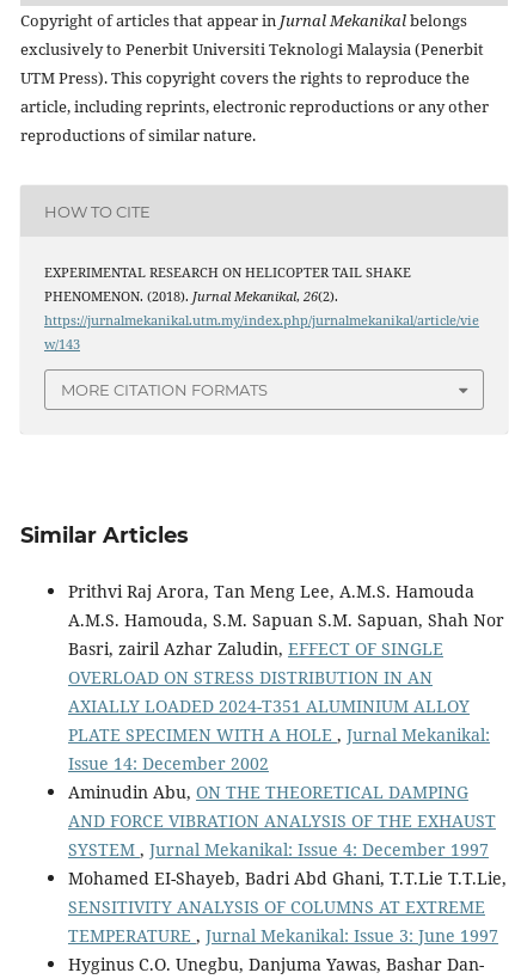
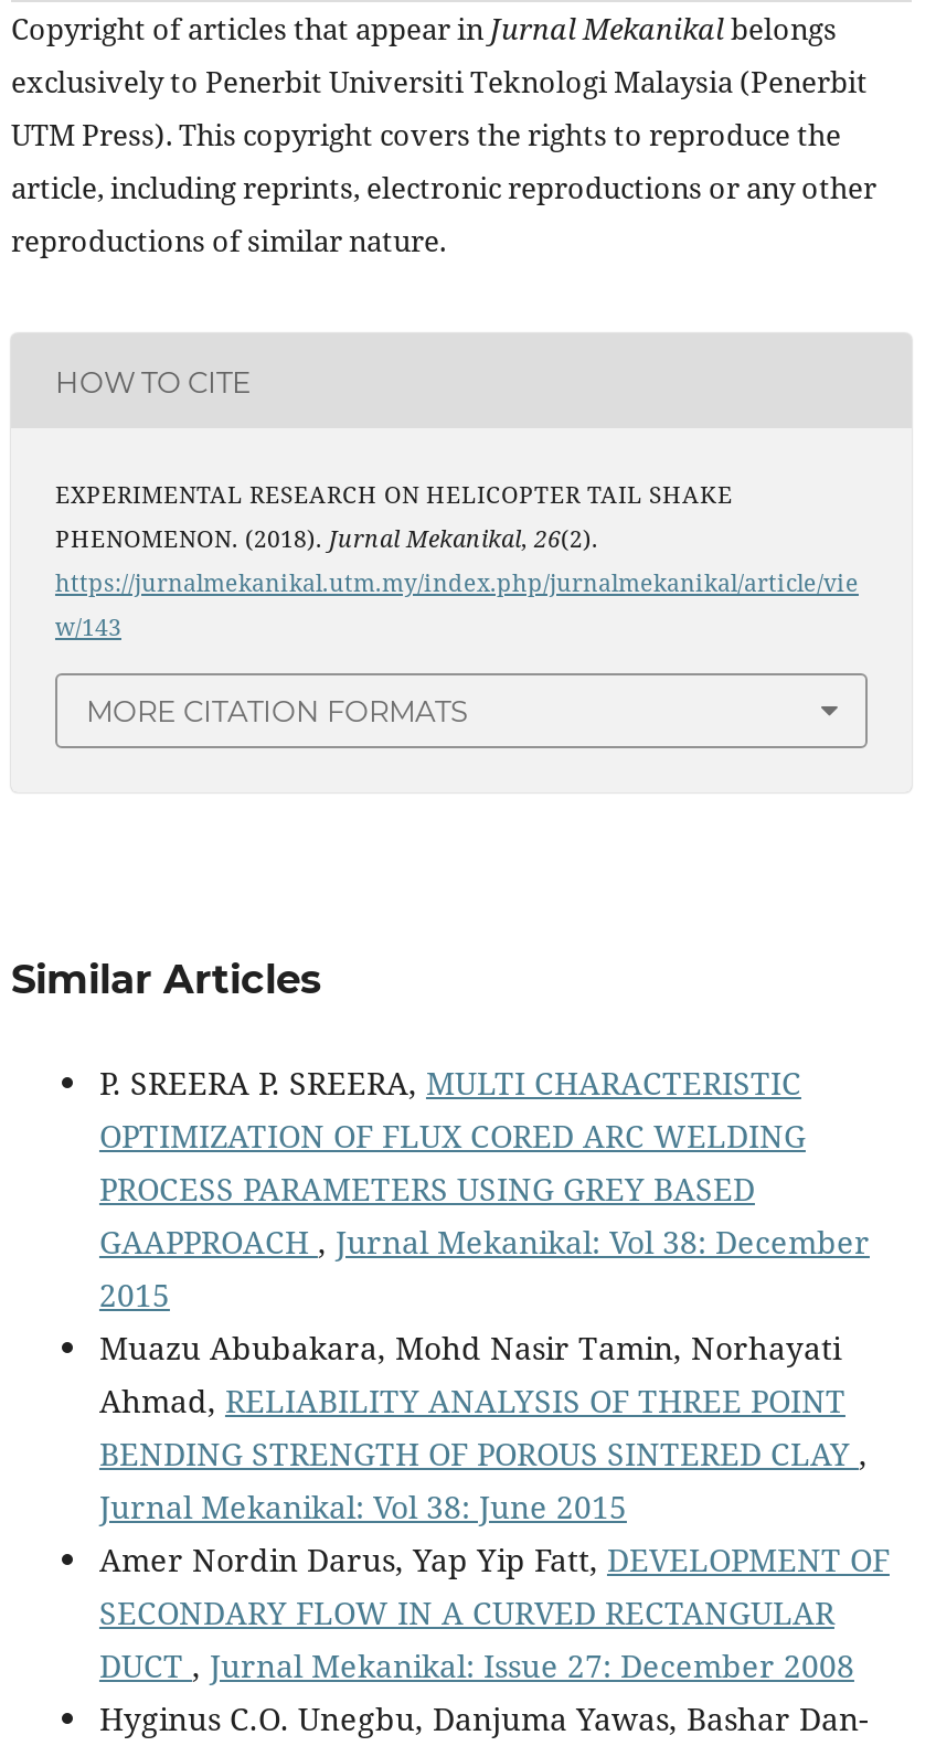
- Prithvi Raj Arora, Tan Meng Lee, A.M.S. Hamouda
- A.M.S. Hamouda, S.M. Sapuan S.M. Sapuan, Shah Nor
- Basri, zairil Azhar Zaludin, EFFECT OF SINGLE
- OVERLOAD ON STRESS DISTRIBUTION IN AN
- AXIALLY LOADED 2024-T351 ALUMINIUM ALLOY
- PLATE SPECIMEN WITH A HOLE, Jurnal Mekanikal:
- Issue 14: December 2002
- Aminudin Abu, ON THE THEORETICAL DAMPING
- AND FORCE VIBRATION ANALYSIS OF THE EXHAUST
- SYSTEM, Jurnal Mekanikal: Issue 4: December 1997
- Mohamed EI-Shayeb, Badri Abd Ghani, T.T.Lie T.T.Lie,
- SENSITIVITY ANALYSIS OF COLUMNS AT EXTREME
- TEMPERATURE, Jurnal Mekanikal: Issue 3: June 1997
+ P. SREERA P. SREERA, MULTI CHARACTERISTIC
+ OPTIMIZATION OF FLUX CORED ARC WELDING
+ PROCESS PARAMETERS USING GREY BASED
+ GAAPPROACH, Jurnal Mekanikal: Vol 38: December
+ 2015
+ Muazu Abubakara, Mohd Nasir Tamin, Norhayati
+ Ahmad, RELIABILITY ANALYSIS OF THREE POINT
+ BENDING STRENGTH OF POROUS SINTERED CLAY,
+ Jurnal Mekanikal: Vol 38: June 2015
+ Amer Nordin Darus, Yap Yip Fatt, DEVELOPMENT OF
+ SECONDARY FLOW IN A CURVED RECTANGULAR
+ DUCT, Jurnal Mekanikal: Issue 27: December 2008
